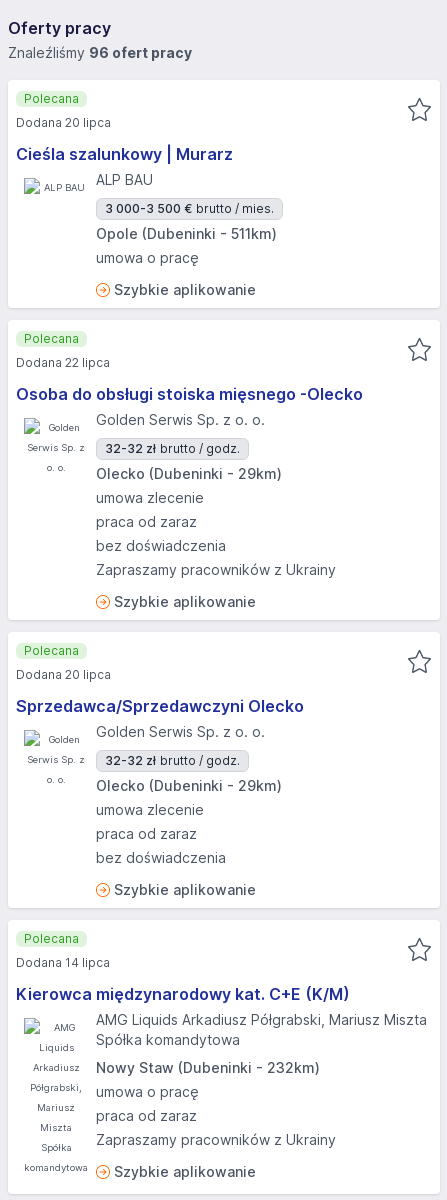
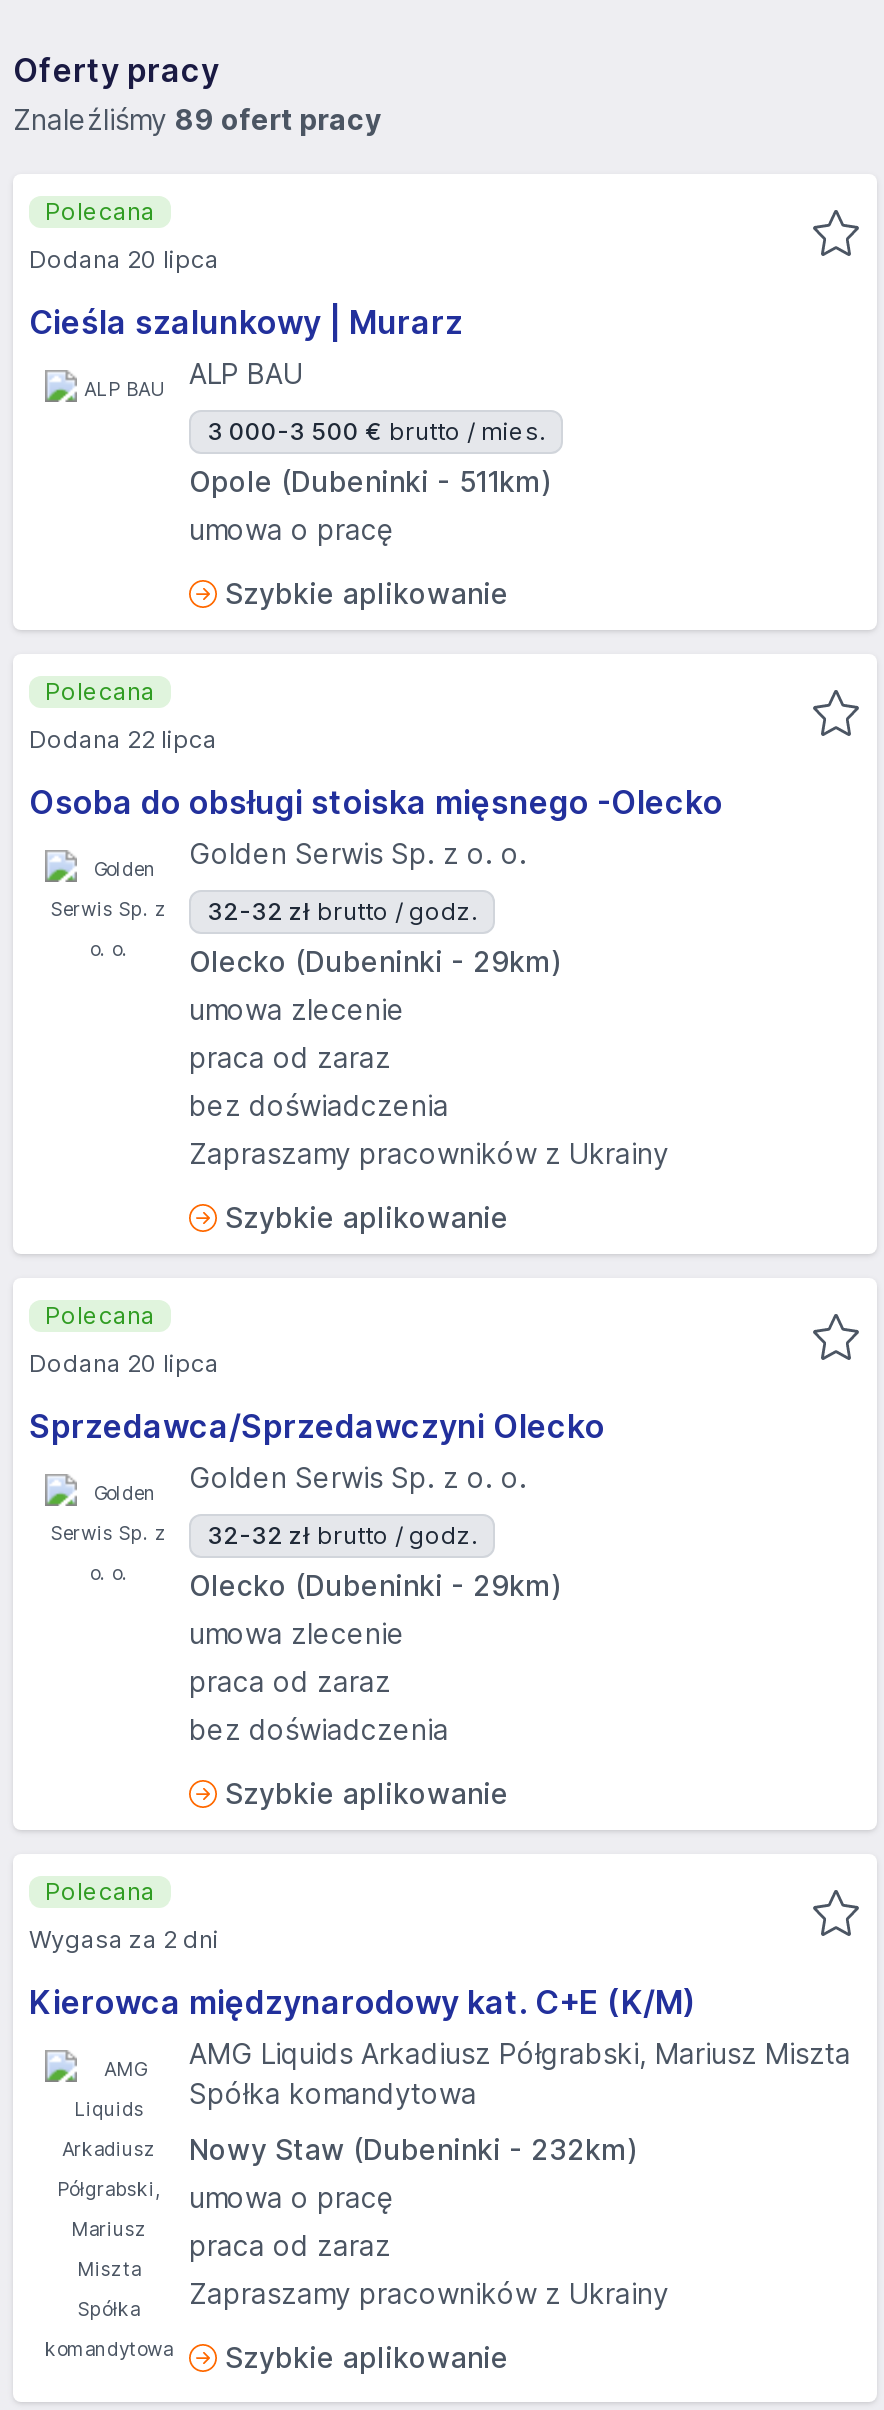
- Znaleźliśmy 96 ofert pracy
+ Znaleźliśmy 89 ofert pracy

- Dodana 14 lipca
+ Wygasa za 2 dni
